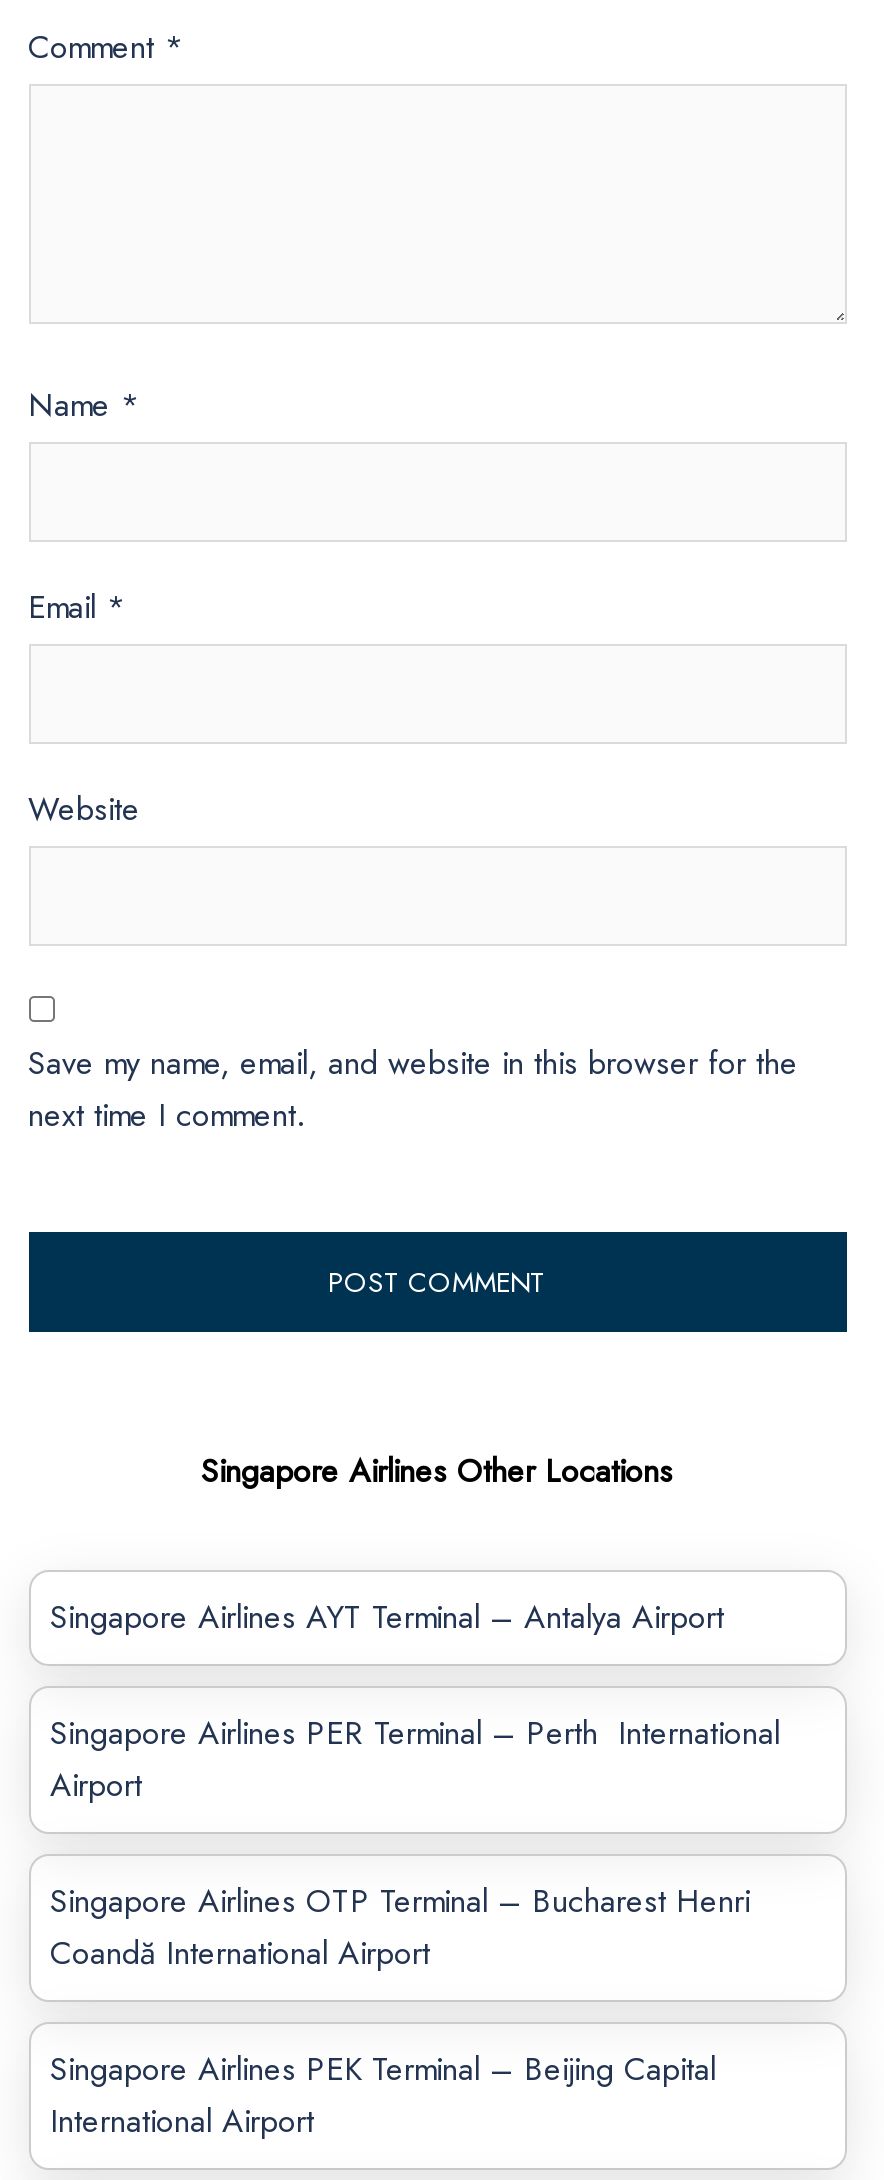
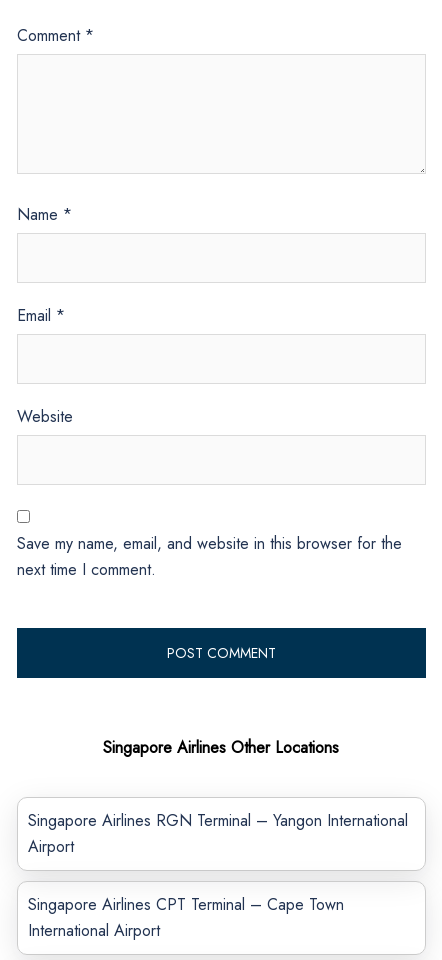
- Singapore Airlines AYT Terminal – Antalya Airport
- Singapore Airlines PER Terminal – Perth International
+ Singapore Airlines RGN Terminal – Yangon International

- Singapore Airlines OTP Terminal – Bucharest Henri
- Coandă International Airport
- Singapore Airlines PEK Terminal – Beijing Capital
+ Singapore Airlines CPT Terminal – Cape Town
